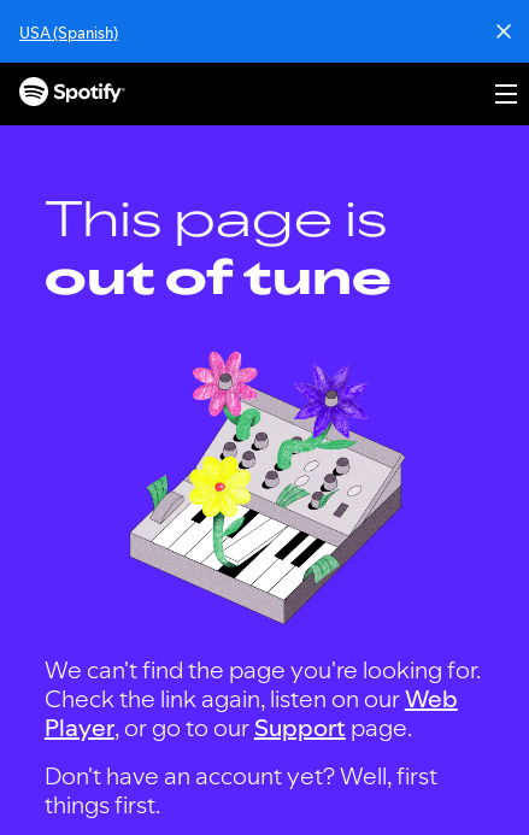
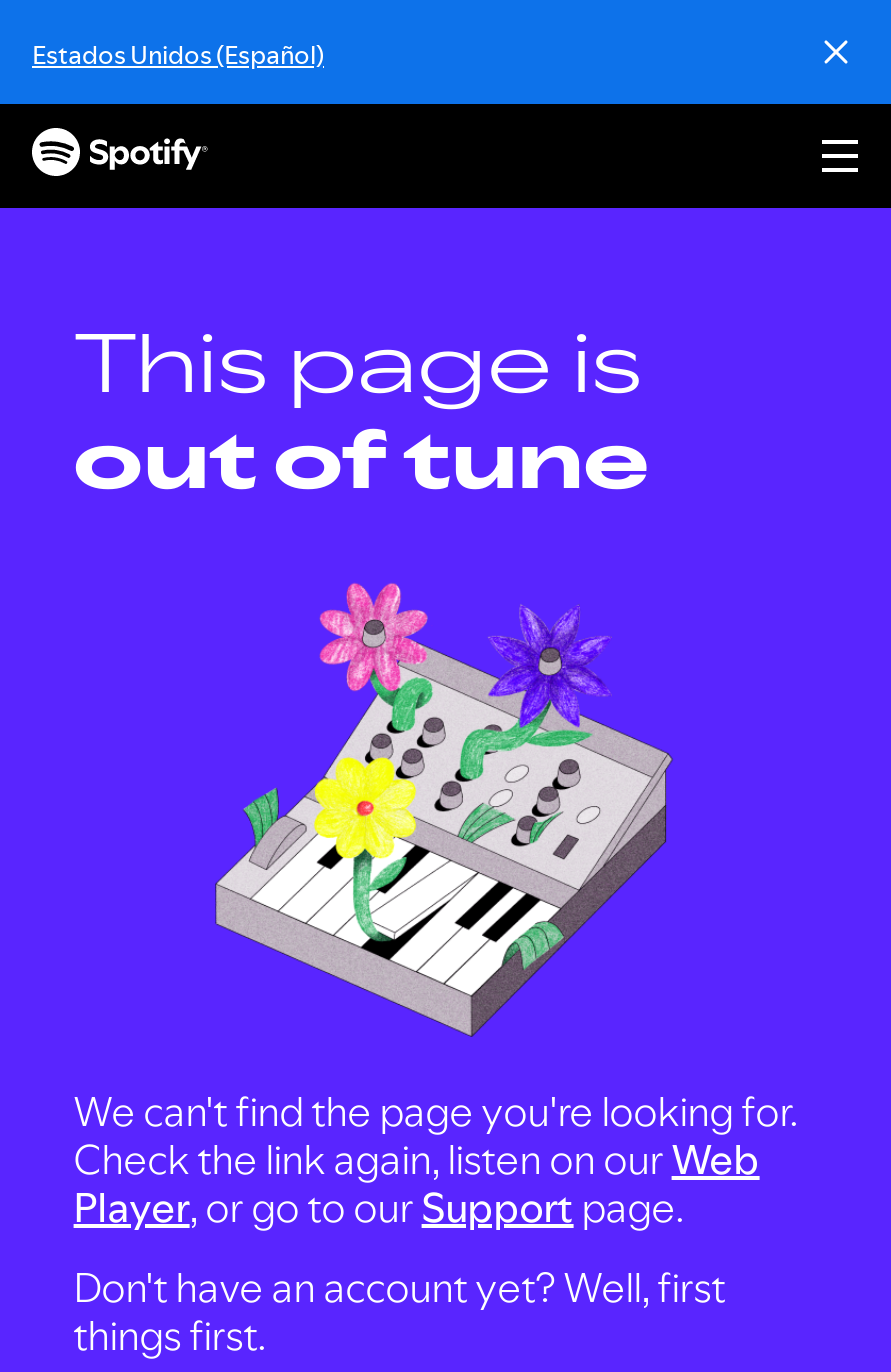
- USA (Spanish)
+ Estados Unidos (Español)
